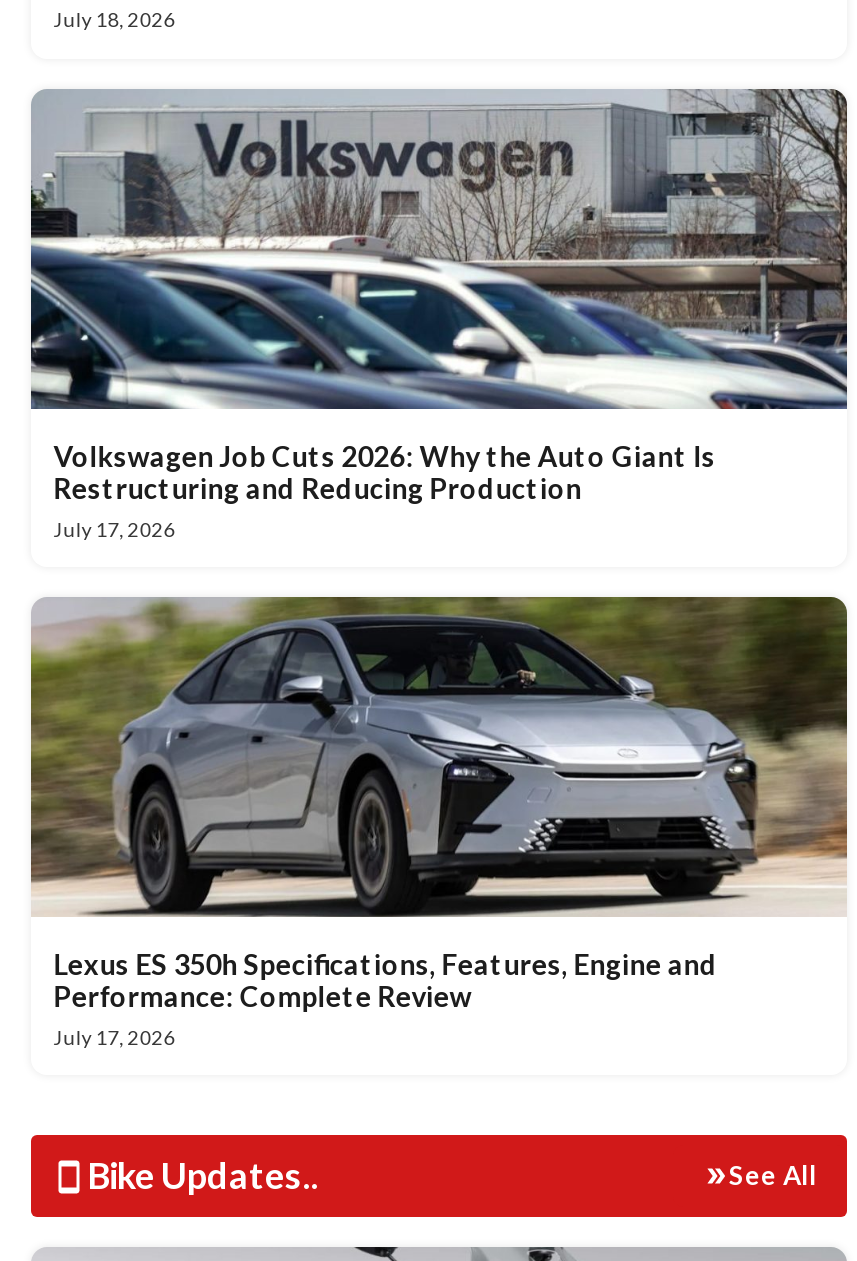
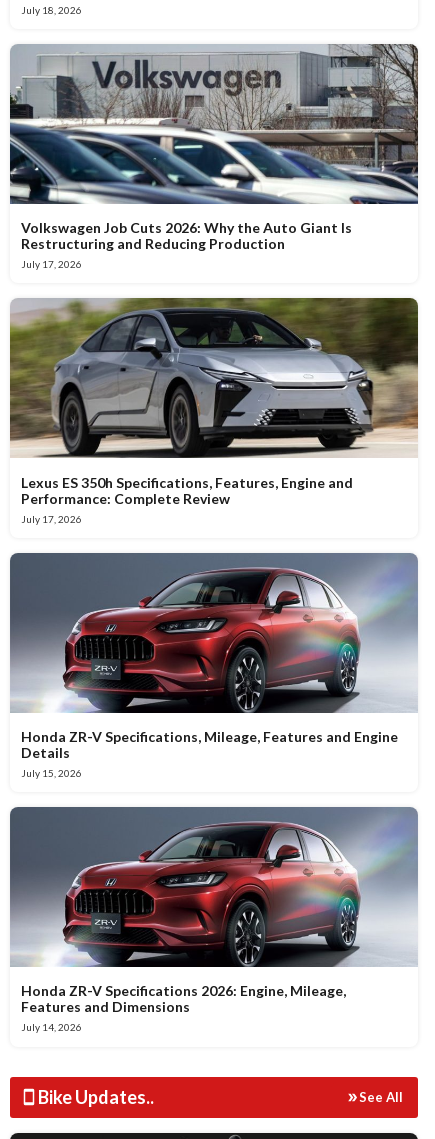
+ [image]
+ Honda ZR-V Specifications, Mileage, Features and Engine
+ Details
+ July 15, 2026

+ [image]
+ Honda ZR-V Specifications 2026: Engine, Mileage,
+ Features and Dimensions
+ July 14, 2026
